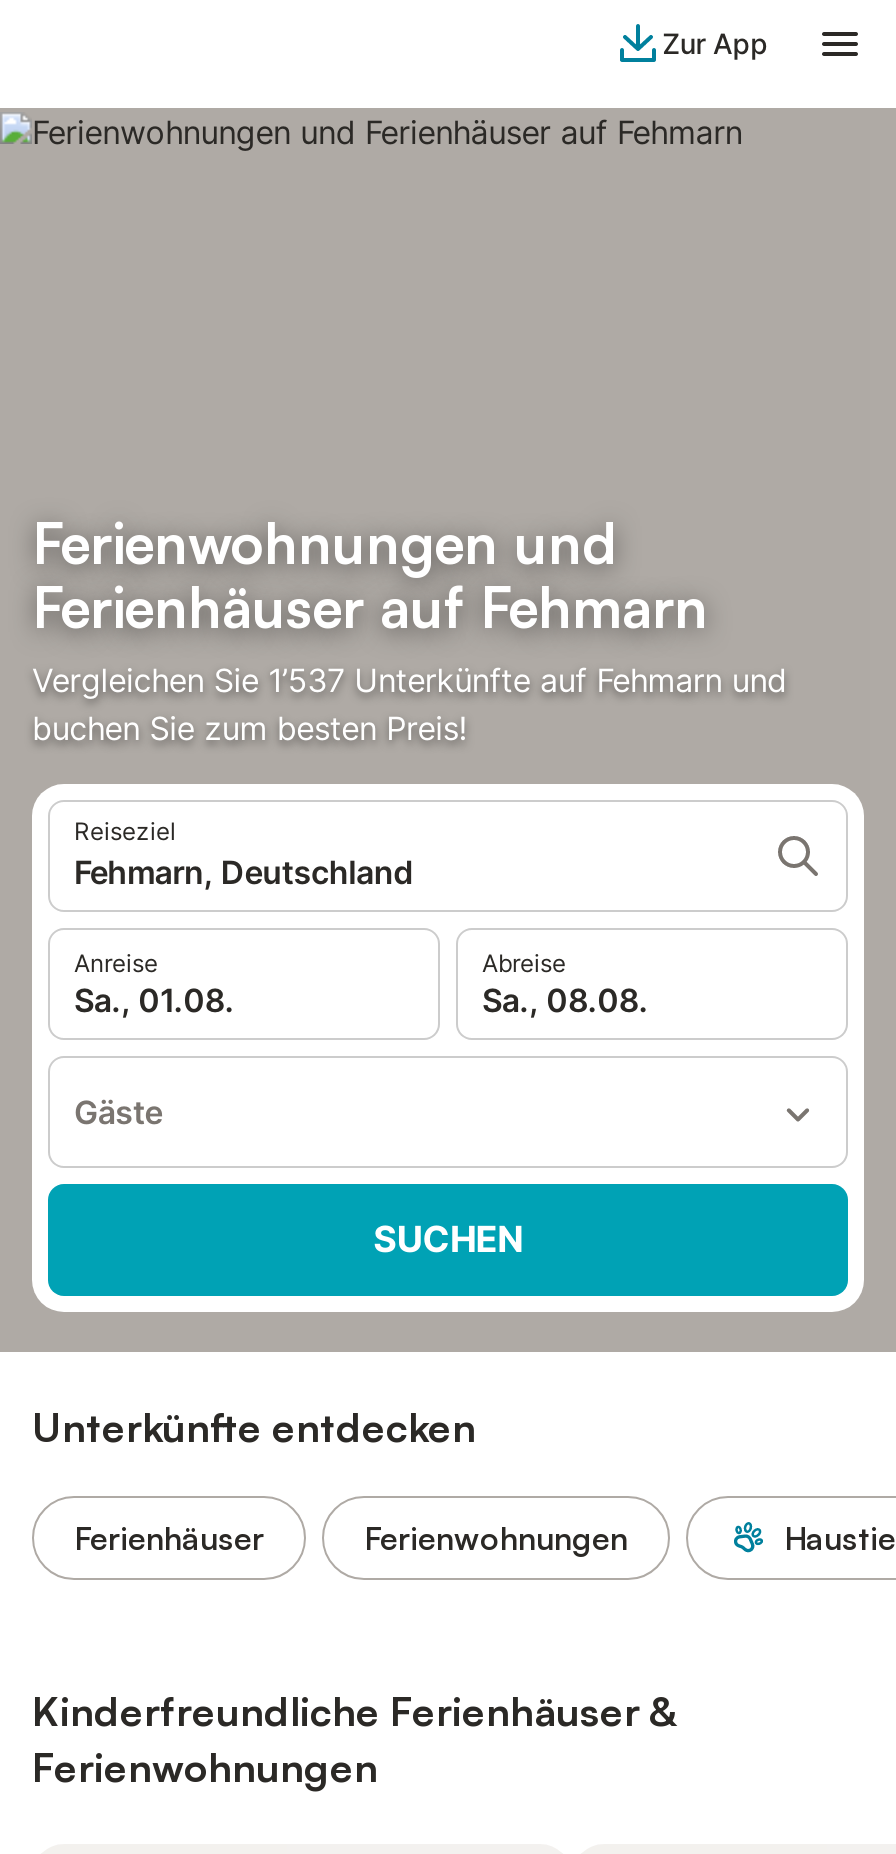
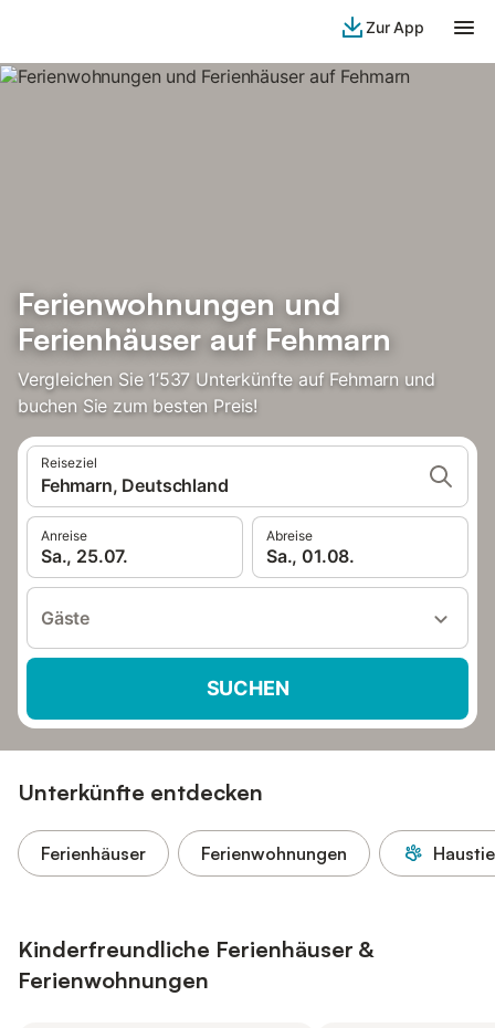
- Sa., 01.08.
+ Sa., 25.07.

- Sa., 08.08.
+ Sa., 01.08.
